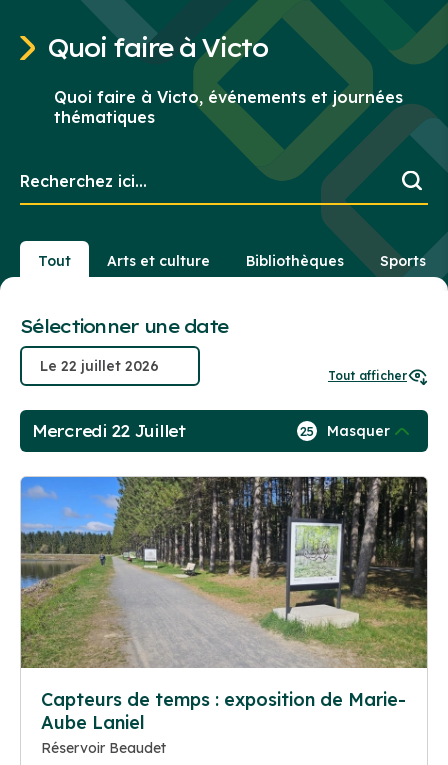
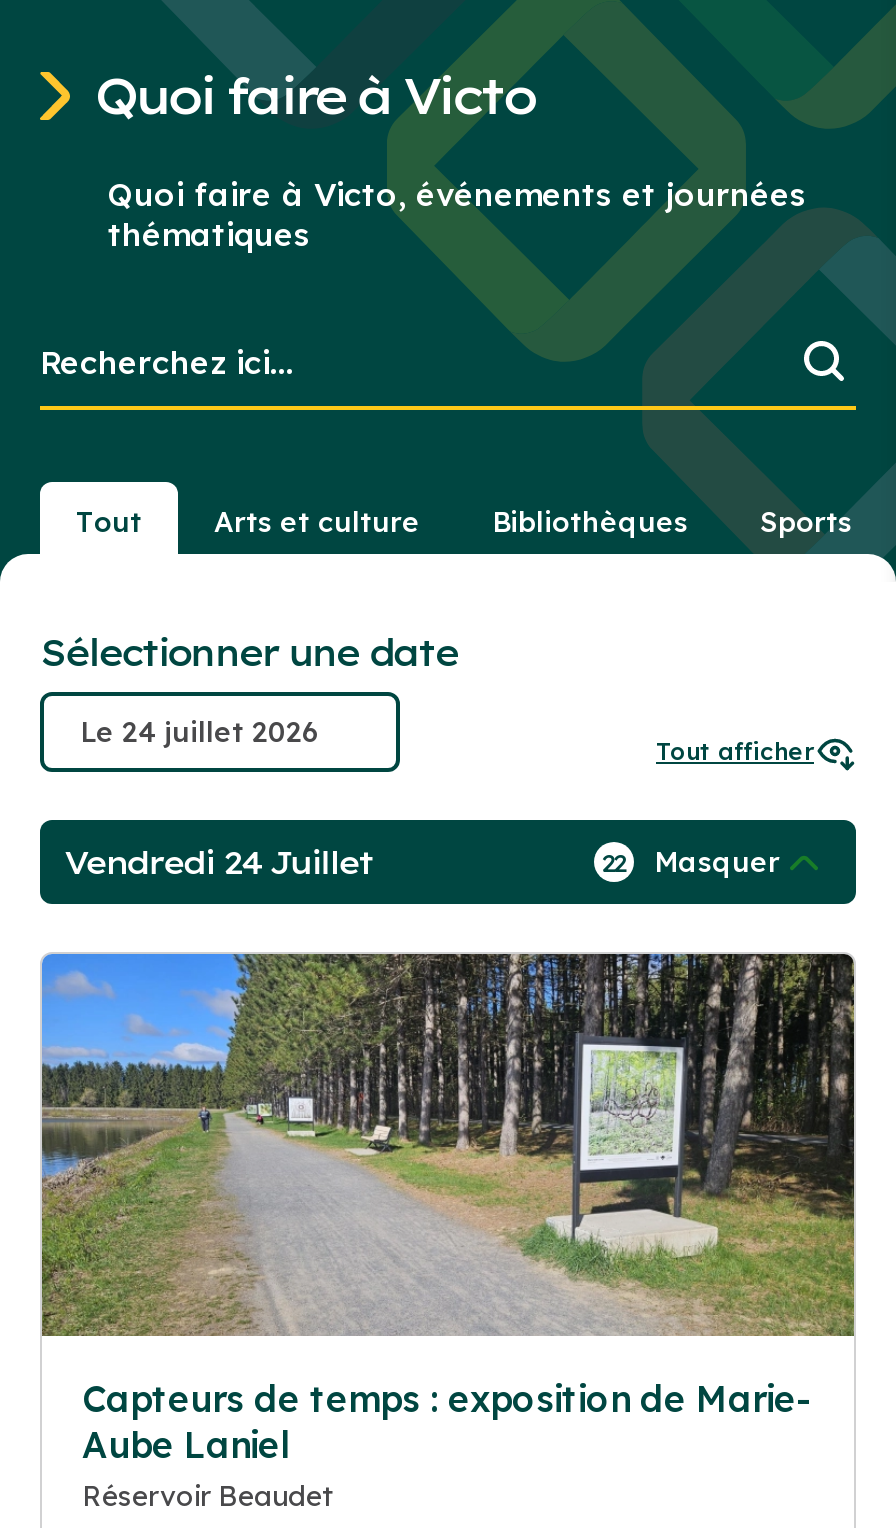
- Mercredi 22 Juillet
+ Vendredi 24 Juillet

- 25 Masquer
+ 22 Masquer
